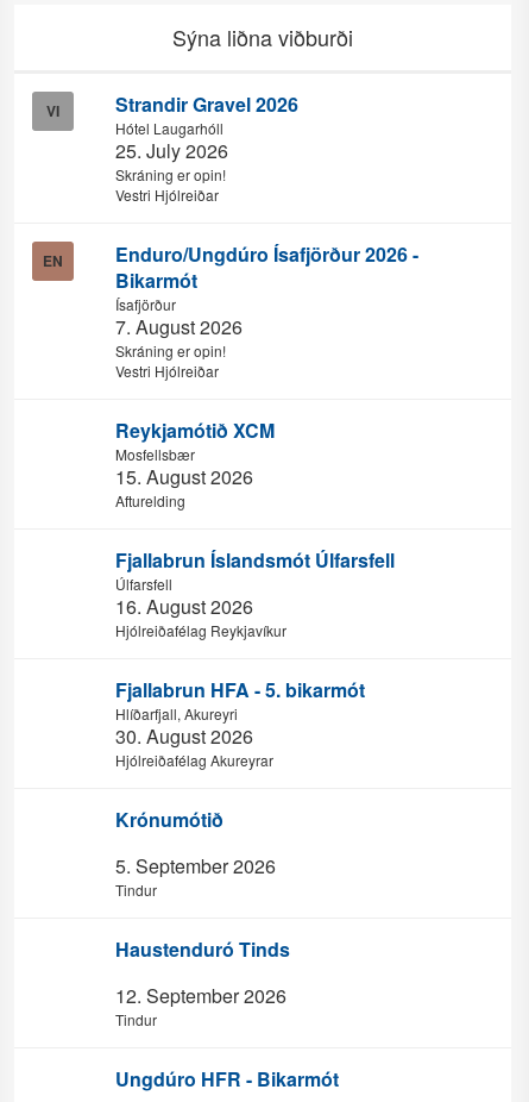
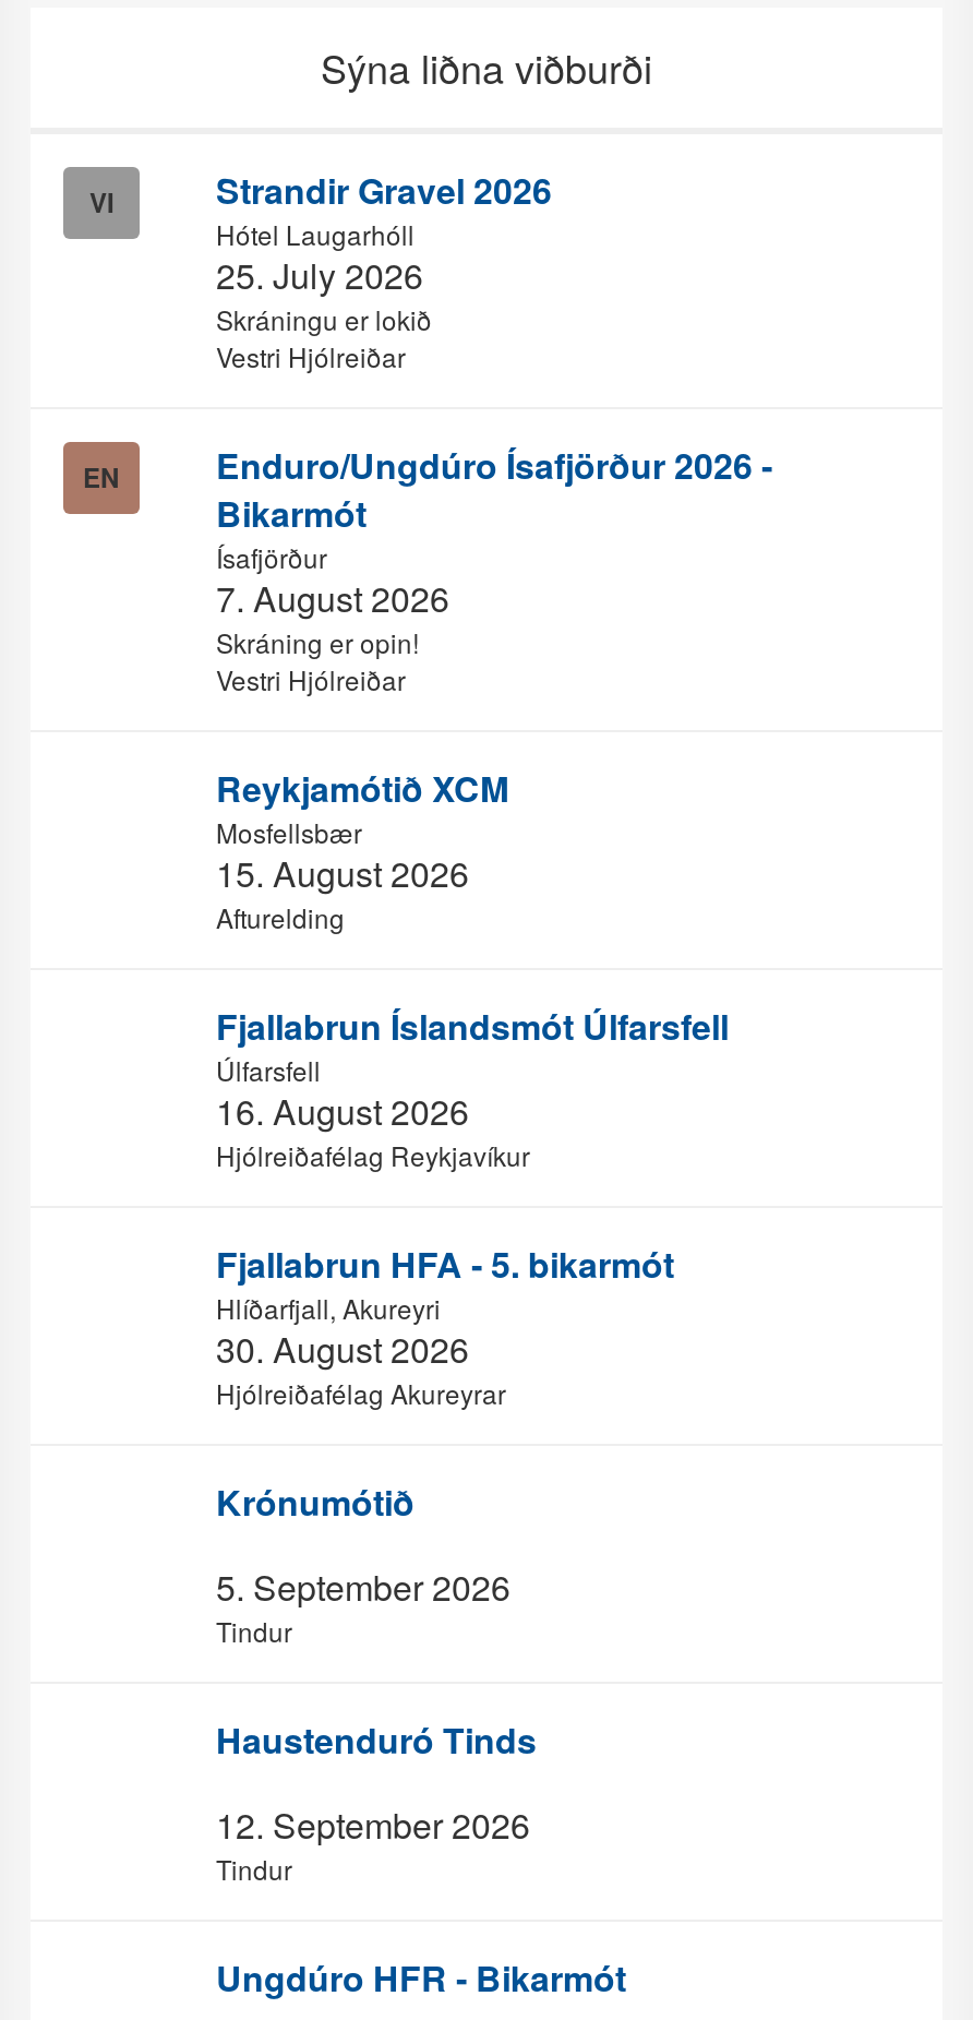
- Skráning er opin!
+ Skráningu er lokið
